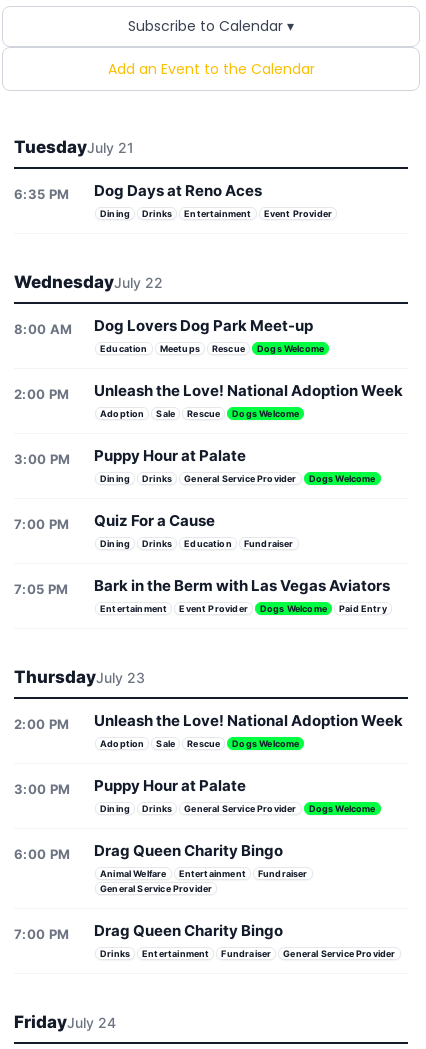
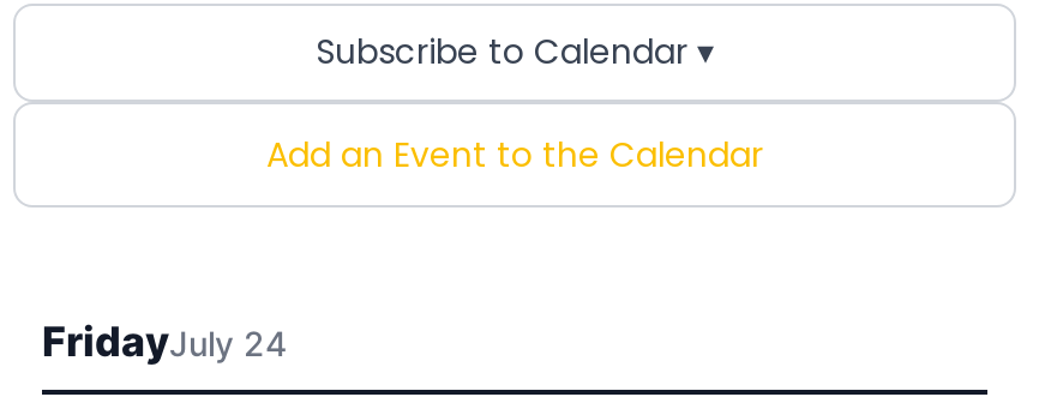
- TuesdayJuly 21
- 6:35 PM
- Dog Days at Reno Aces
- Dining
- Drinks
- Entertainment
- Event Provider

- WednesdayJuly 22
- 8:00 AM
- Dog Lovers Dog Park Meet-up
- Education
- Meetups
- Rescue
- Dogs Welcome
- 2:00 PM
- Unleash the Love! National Adoption Week
- Adoption
- Sale
- Rescue
- Dogs Welcome
- 3:00 PM
- Puppy Hour at Palate
- Dining
- Drinks
- General Service Provider
- Dogs Welcome
- 7:00 PM
- Quiz For a Cause
- Dining
- Drinks
- Education
- Fundraiser
- 7:05 PM
- Bark in the Berm with Las Vegas Aviators
- Entertainment
- Event Provider
- Dogs Welcome
- Paid Entry

- ThursdayJuly 23
- 2:00 PM
- Unleash the Love! National Adoption Week
- Adoption
- Sale
- Rescue
- Dogs Welcome
- 3:00 PM
- Puppy Hour at Palate
- Dining
- Drinks
- General Service Provider
- Dogs Welcome
- 6:00 PM
- Drag Queen Charity Bingo
- Animal Welfare
- Entertainment
- Fundraiser
- General Service Provider
- 7:00 PM
- Drag Queen Charity Bingo
- Drinks
- Entertainment
- Fundraiser
- General Service Provider
